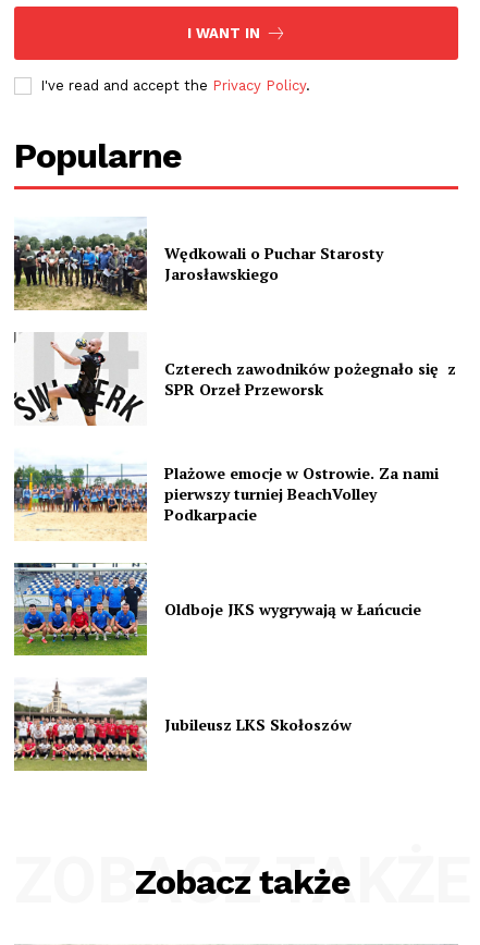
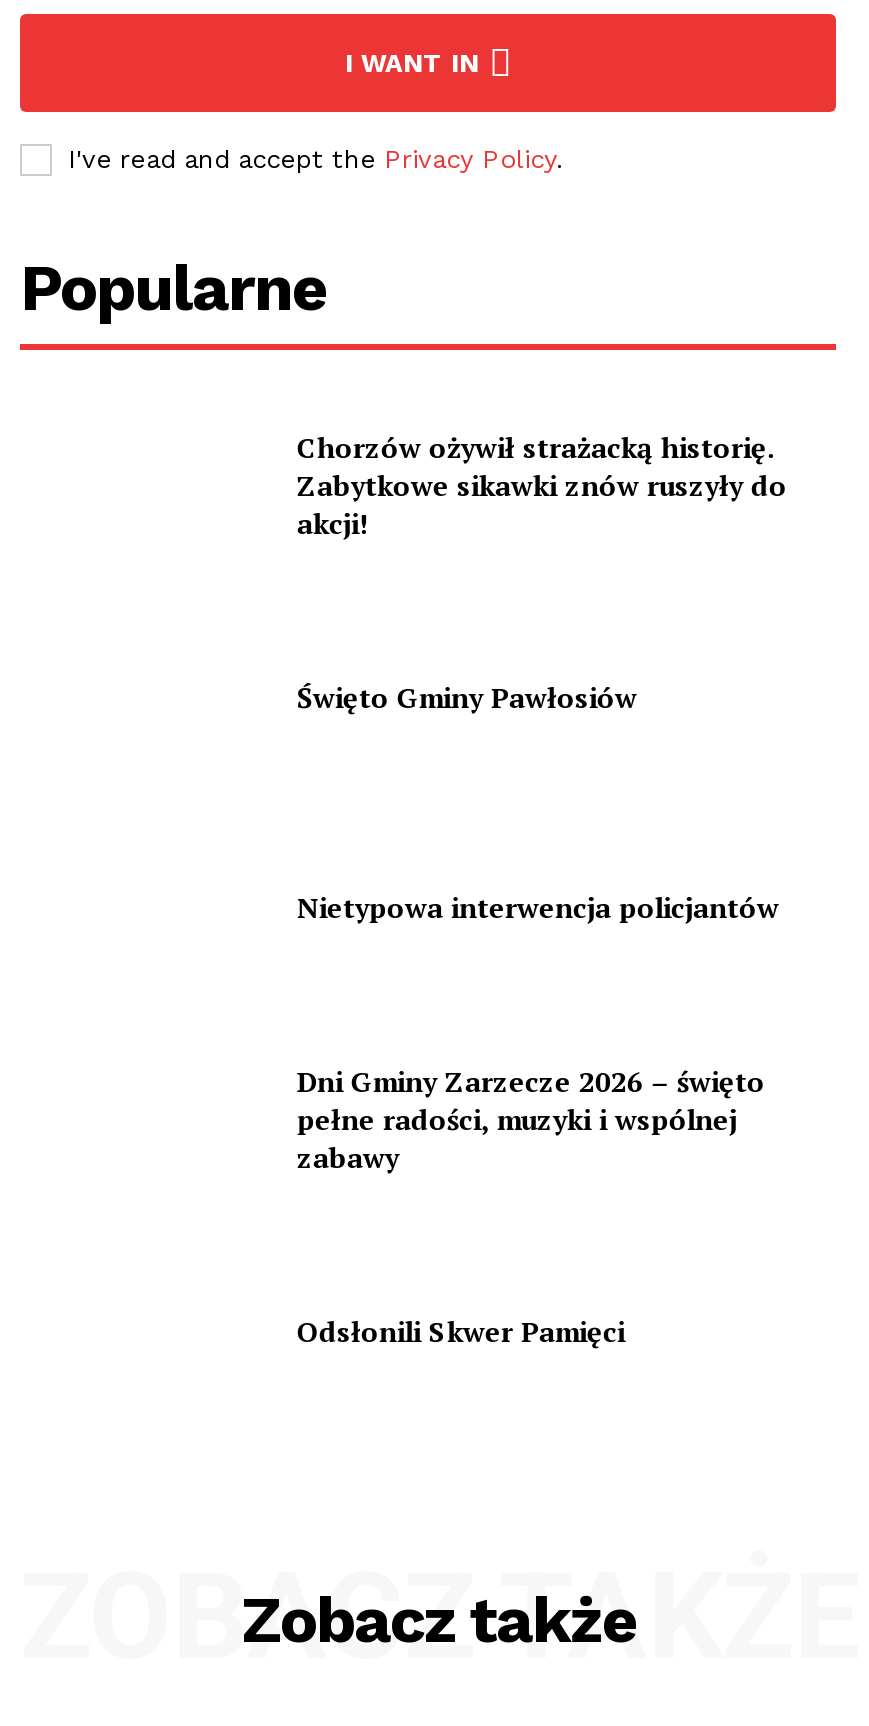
- [image]

- Wędkowali o Puchar Starosty
- Jarosławskiego
+ Chorzów ożywił strażacką historię.
+ Zabytkowe sikawki znów ruszyły do
+ akcji!

- [image]

- Czterech zawodników pożegnało się z
- SPR Orzeł Przeworsk
+ Święto Gminy Pawłosiów

- [image]

- Plażowe emocje w Ostrowie. Za nami
- pierwszy turniej BeachVolley
- Podkarpacie
+ Nietypowa interwencja policjantów

- [image]

- Oldboje JKS wygrywają w Łańcucie
+ Dni Gminy Zarzecze 2026 – święto
+ pełne radości, muzyki i wspólnej
+ zabawy

- [image]

- Jubileusz LKS Skołoszów
+ Odsłonili Skwer Pamięci
